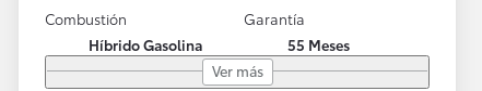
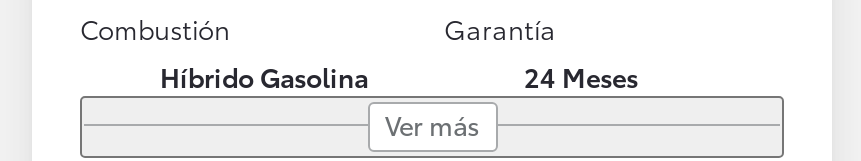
- 55 Meses
+ 24 Meses
